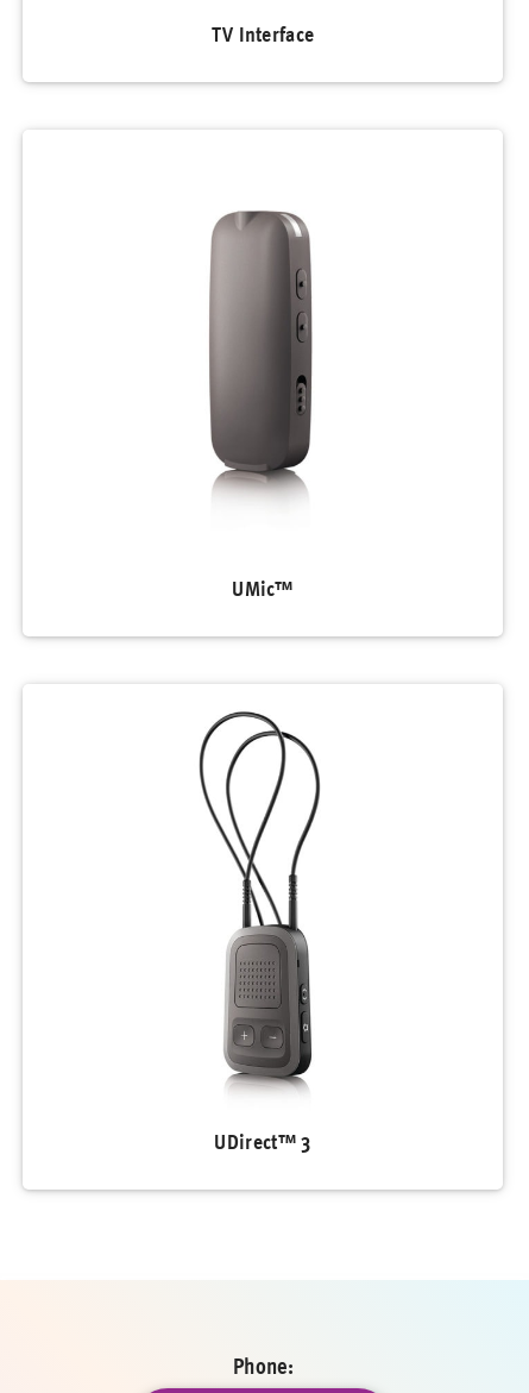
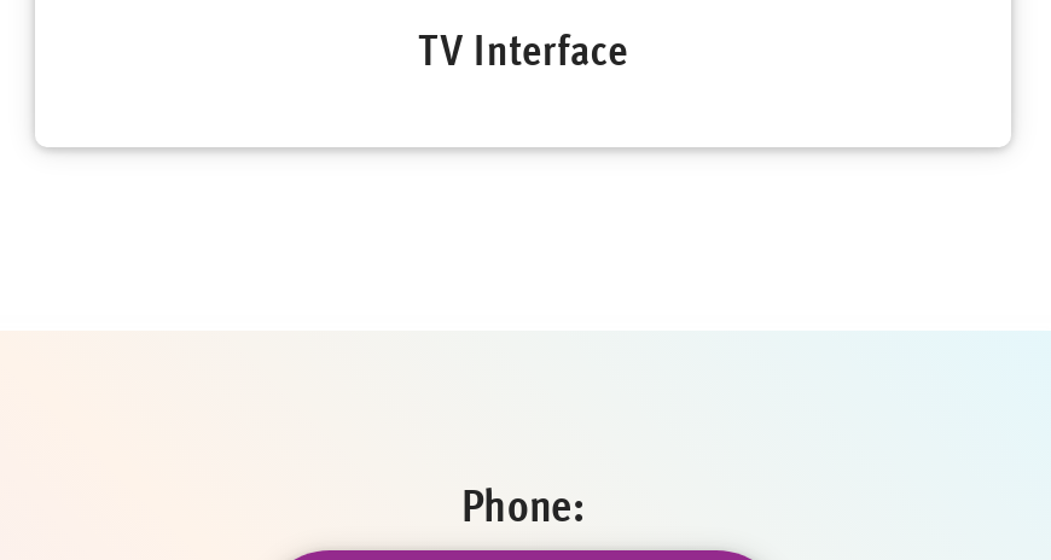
- [image]

- UMic™

- [image]
- UDirect™ 3
